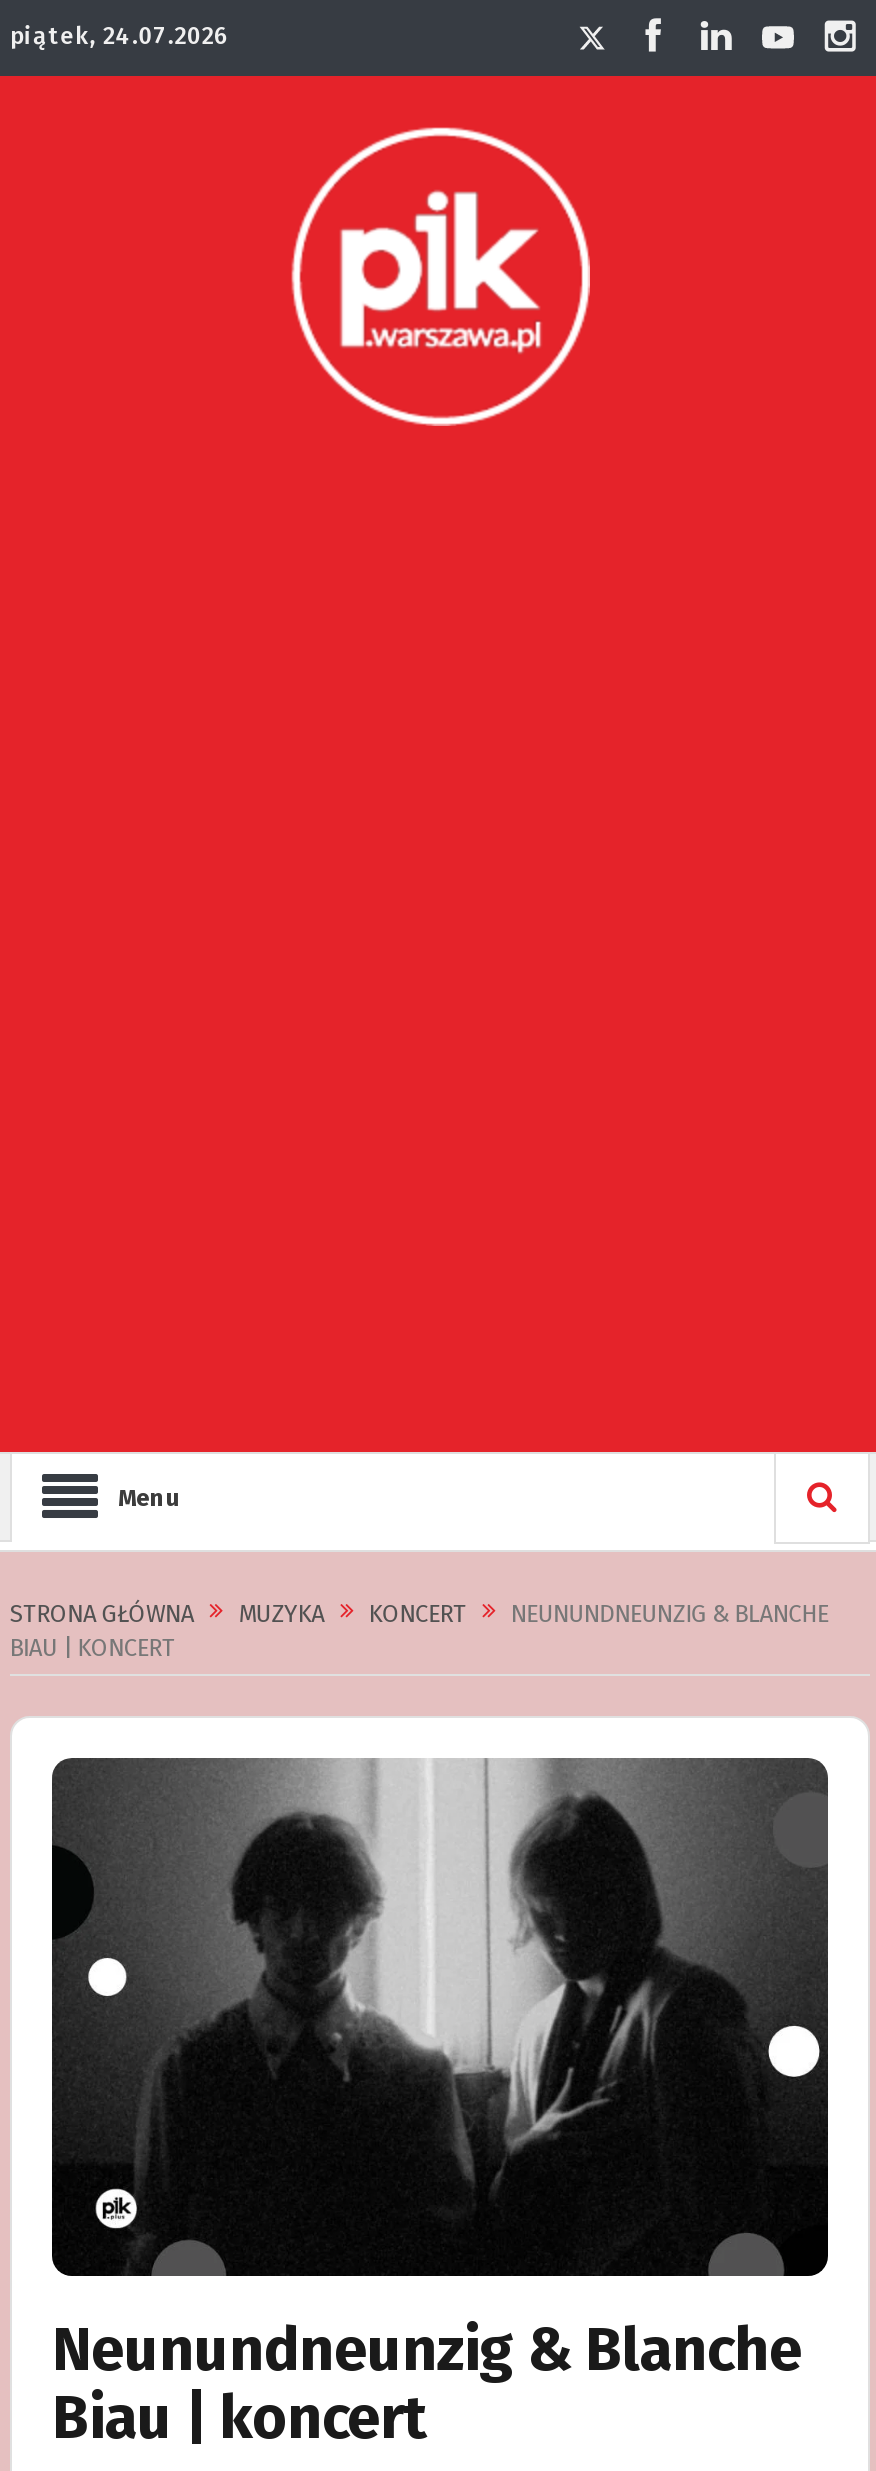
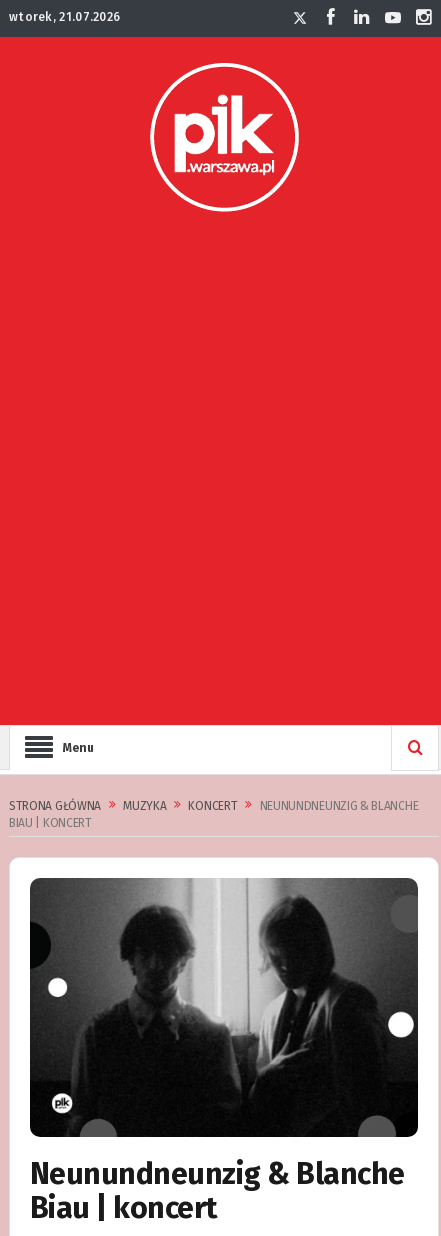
- piątek, 24.07.2026
+ wtorek, 21.07.2026
